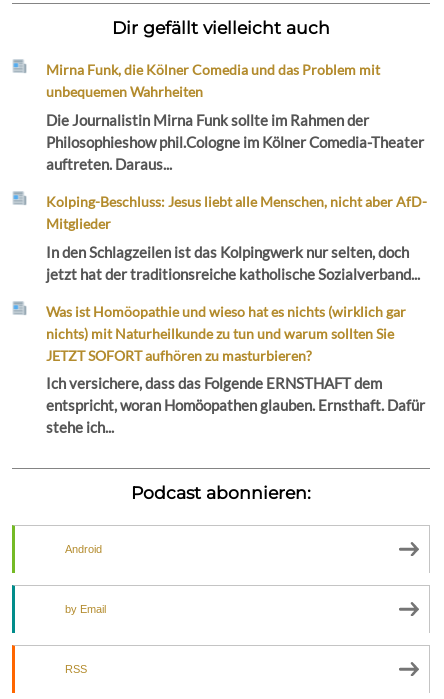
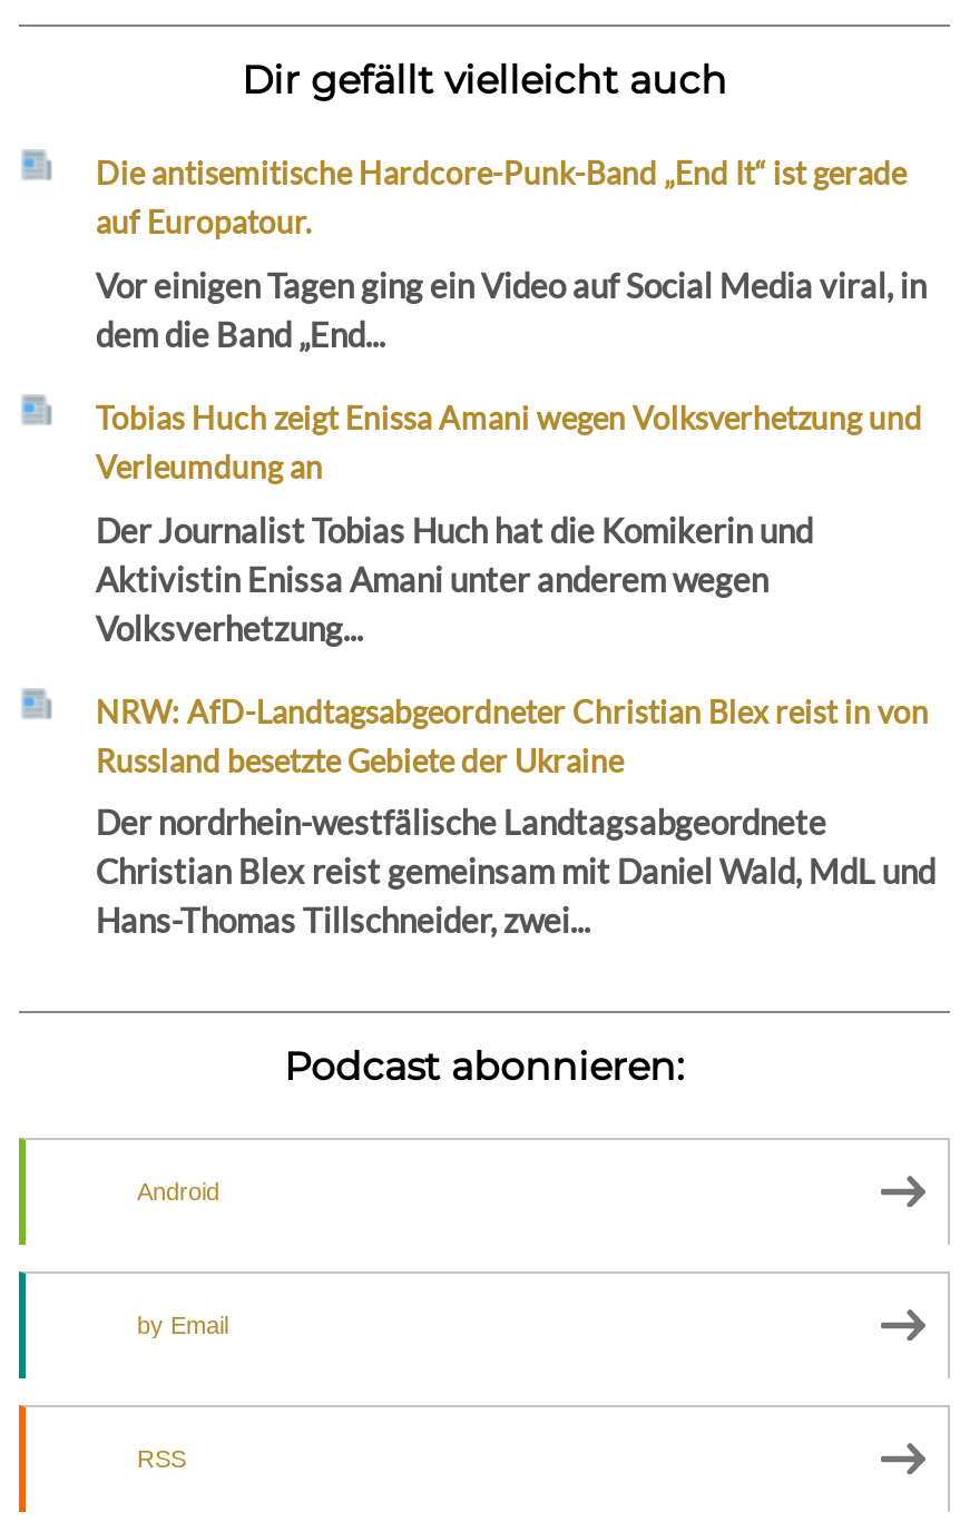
- Mirna Funk, die Kölner Comedia und das Problem mit
- unbequemen Wahrheiten
+ Die antisemitische Hardcore-Punk-Band „End It“ ist gerade
+ auf Europatour.

- Die Journalistin Mirna Funk sollte im Rahmen der
- Philosophieshow phil.Cologne im Kölner Comedia-Theater
- auftreten. Daraus...
+ Vor einigen Tagen ging ein Video auf Social Media viral, in
+ dem die Band „End...

- Kolping-Beschluss: Jesus liebt alle Menschen, nicht aber AfD-
- Mitglieder
+ Tobias Huch zeigt Enissa Amani wegen Volksverhetzung und
+ Verleumdung an

- In den Schlagzeilen ist das Kolpingwerk nur selten, doch
- jetzt hat der traditionsreiche katholische Sozialverband...
+ Der Journalist Tobias Huch hat die Komikerin und
+ Aktivistin Enissa Amani unter anderem wegen
+ Volksverhetzung...

- Was ist Homöopathie und wieso hat es nichts (wirklich gar
- nichts) mit Naturheilkunde zu tun und warum sollten Sie
- JETZT SOFORT aufhören zu masturbieren?
+ NRW: AfD-Landtagsabgeordneter Christian Blex reist in von
+ Russland besetzte Gebiete der Ukraine

- Ich versichere, dass das Folgende ERNSTHAFT dem
- entspricht, woran Homöopathen glauben. Ernsthaft. Dafür
- stehe ich...
+ Der nordrhein-westfälische Landtagsabgeordnete
+ Christian Blex reist gemeinsam mit Daniel Wald, MdL und
+ Hans-Thomas Tillschneider, zwei...
